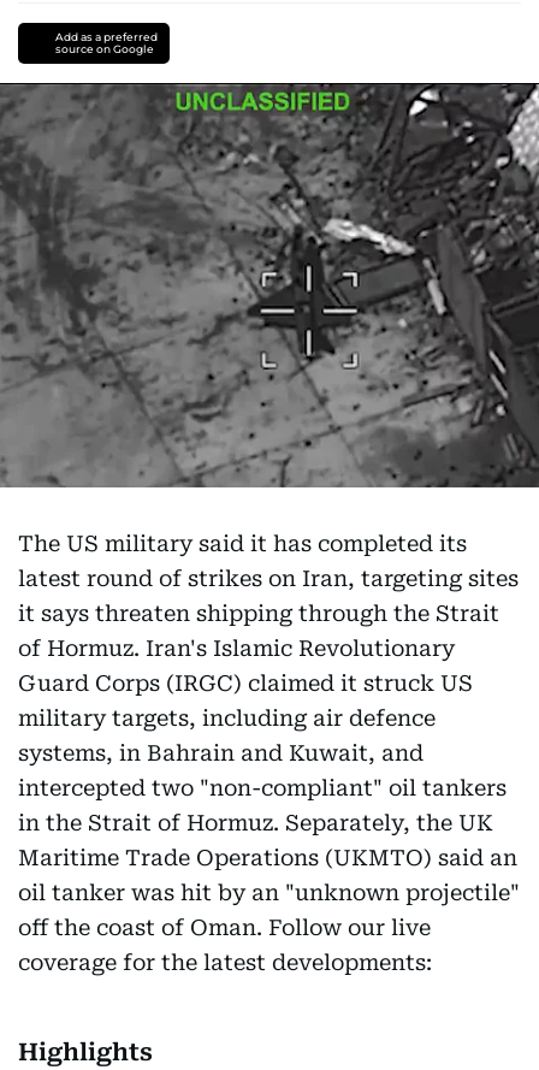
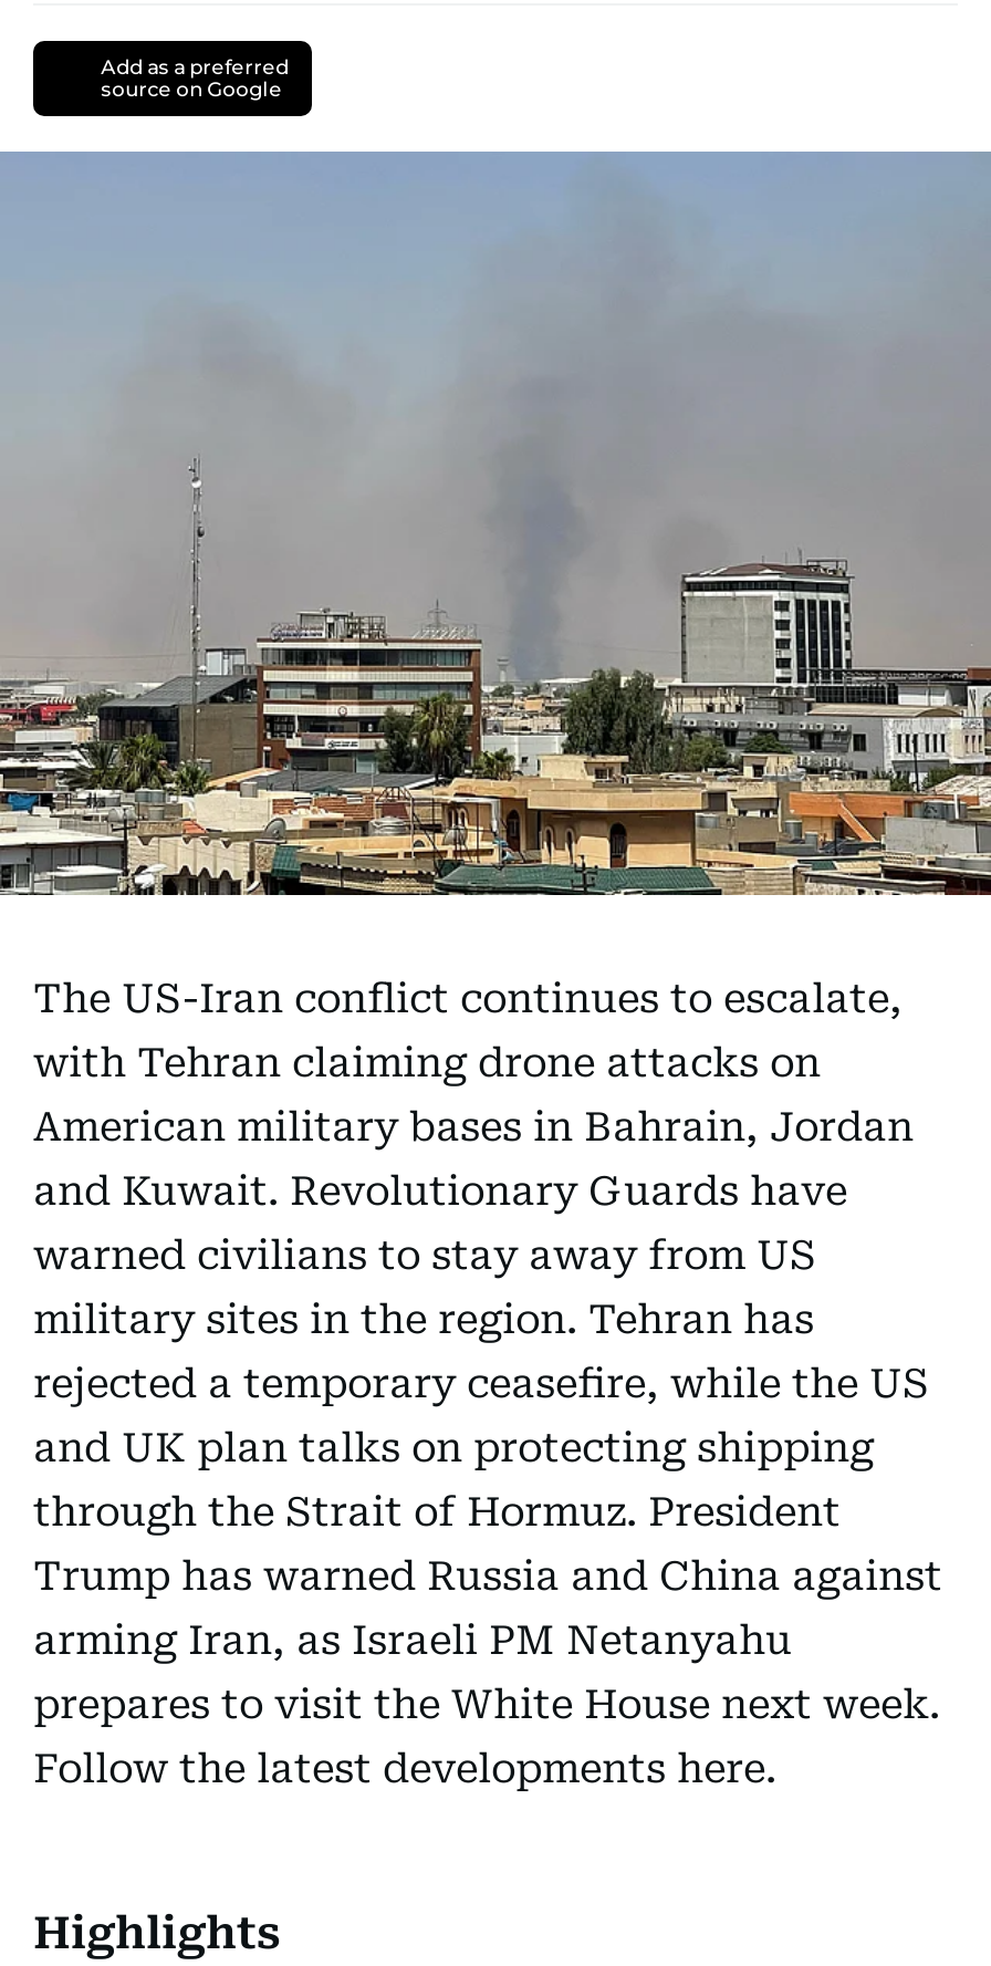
- [image]
- The US military said it has completed its
- latest round of strikes on Iran, targeting sites
- it says threaten shipping through the Strait
- of Hormuz. Iran's Islamic Revolutionary
- Guard Corps (IRGC) claimed it struck US
- military targets, including air defence
- systems, in Bahrain and Kuwait, and
- intercepted two "non-compliant" oil tankers
- in the Strait of Hormuz. Separately, the UK
- Maritime Trade Operations (UKMTO) said an
- oil tanker was hit by an "unknown projectile"
- off the coast of Oman. Follow our live
- coverage for the latest developments:
+ [image]
+ The US-Iran conflict continues to escalate,
+ with Tehran claiming drone attacks on
+ American military bases in Bahrain, Jordan
+ and Kuwait. Revolutionary Guards have
+ warned civilians to stay away from US
+ military sites in the region. Tehran has
+ rejected a temporary ceasefire, while the US
+ and UK plan talks on protecting shipping
+ through the Strait of Hormuz. President
+ Trump has warned Russia and China against
+ arming Iran, as Israeli PM Netanyahu
+ prepares to visit the White House next week.
+ Follow the latest developments here.
